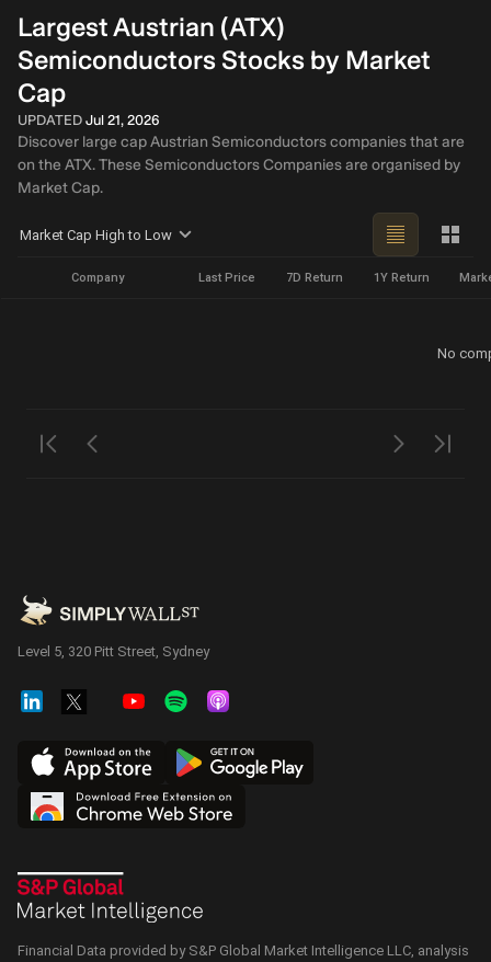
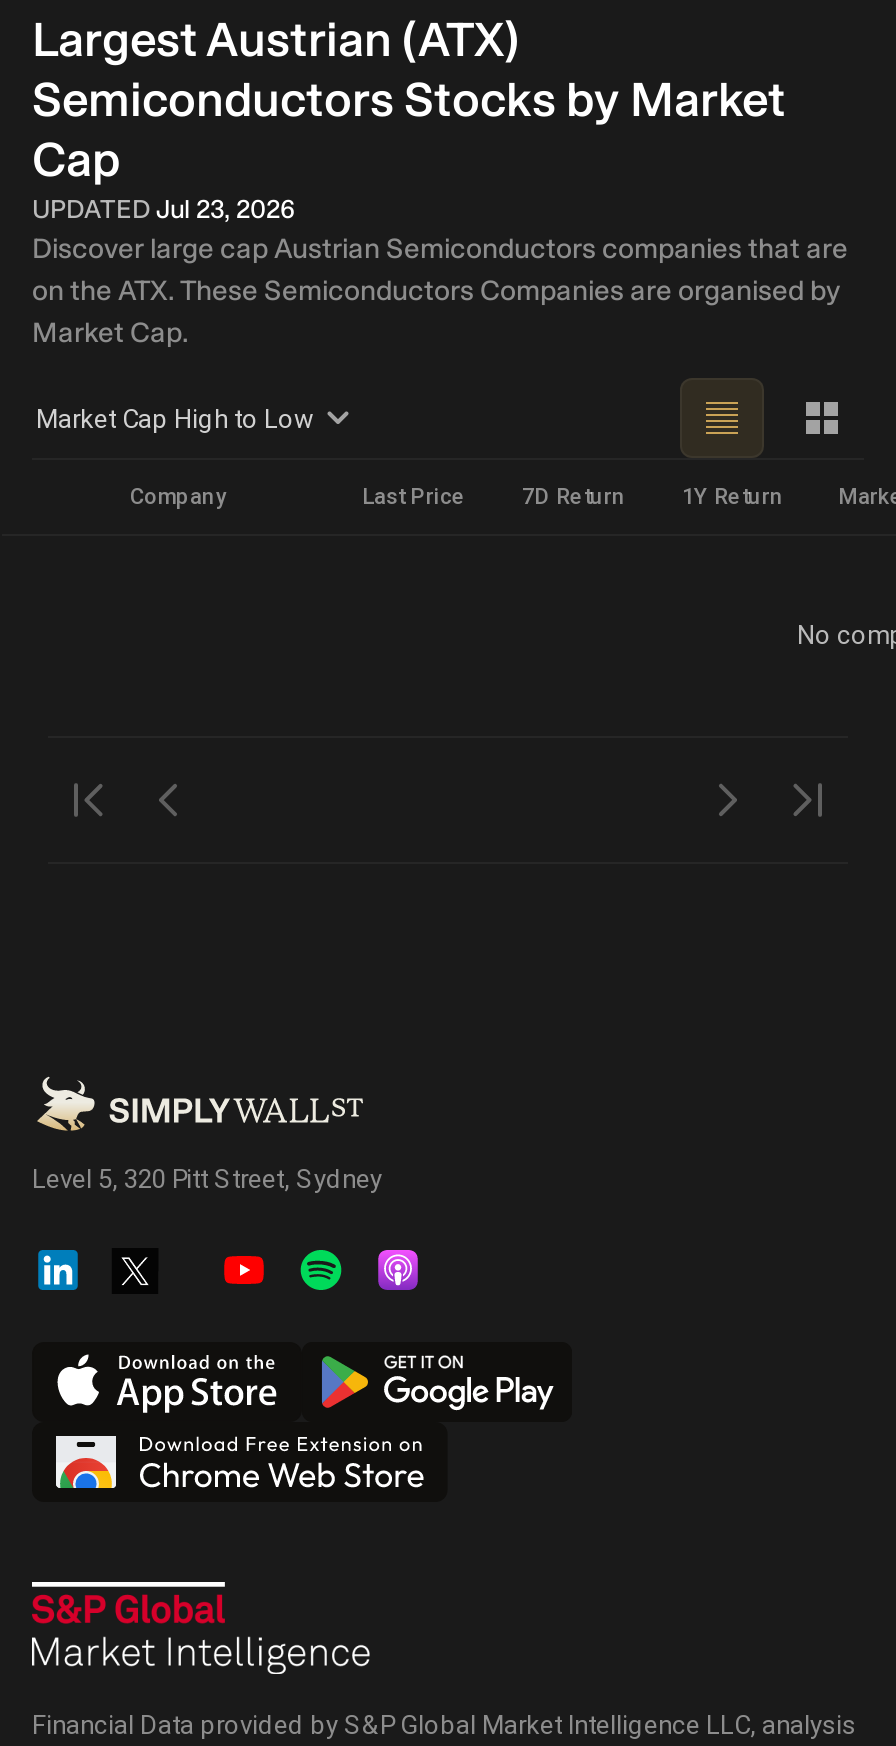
- UPDATED Jul 21, 2026
+ UPDATED Jul 23, 2026
